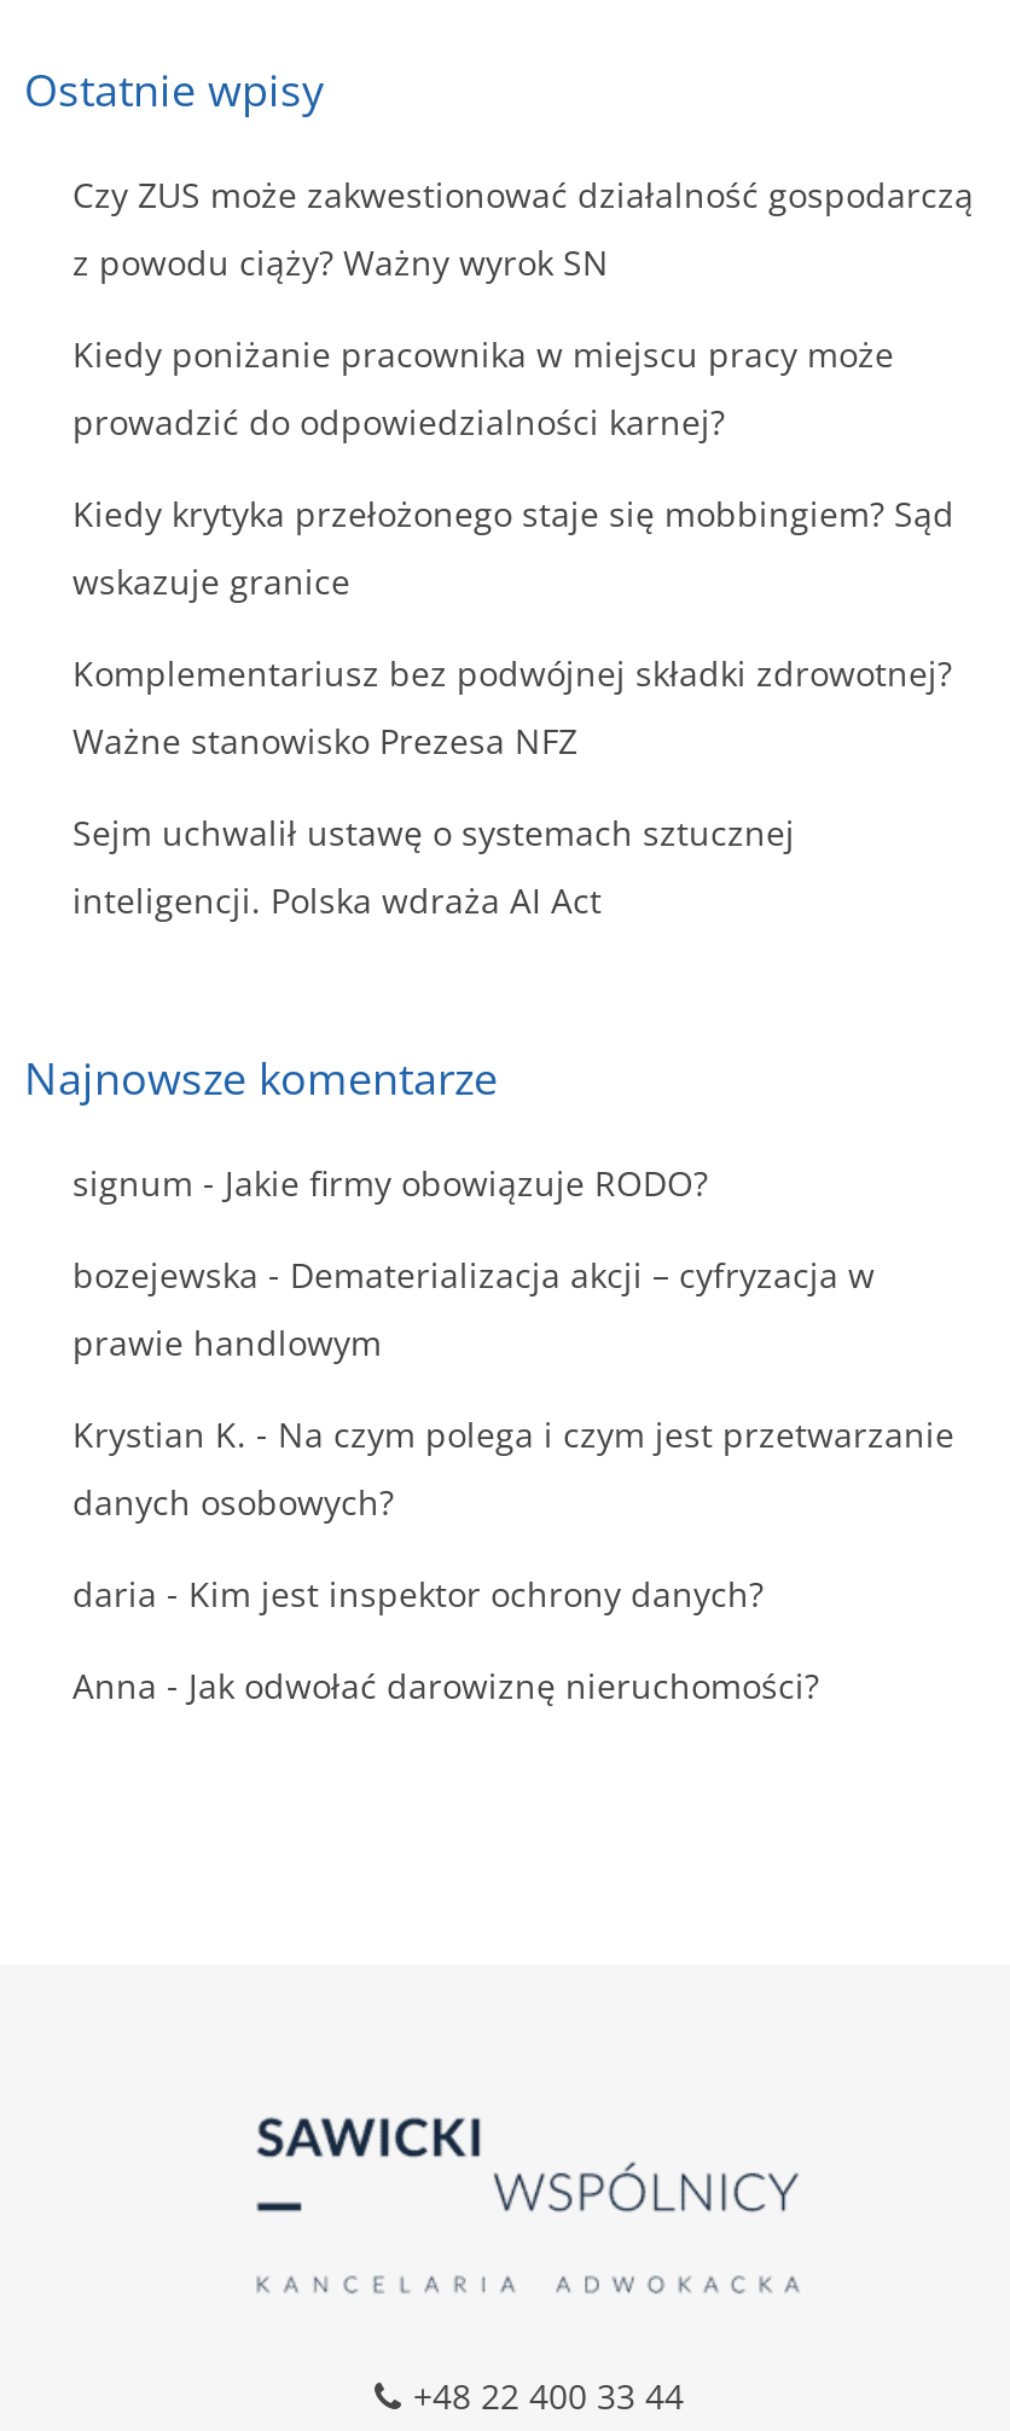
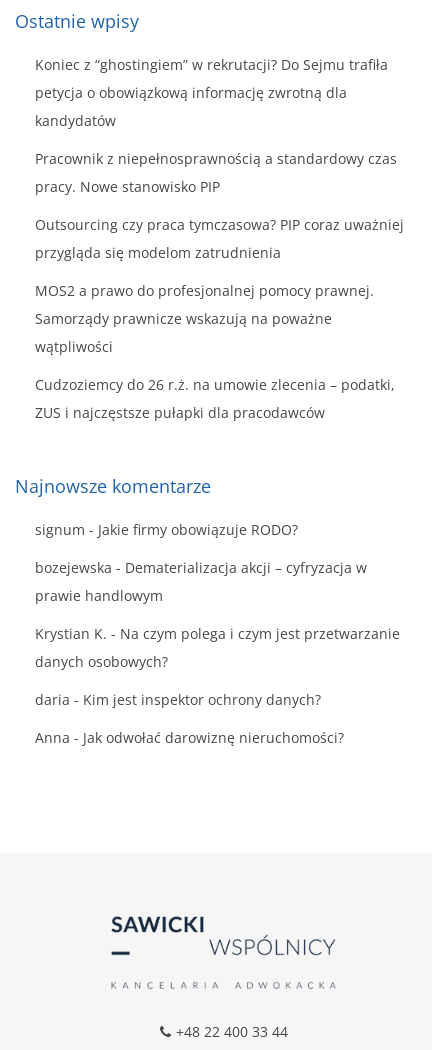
- Czy ZUS może zakwestionować działalność gospodarczą
- z powodu ciąży? Ważny wyrok SN
- Kiedy poniżanie pracownika w miejscu pracy może
- prowadzić do odpowiedzialności karnej?
- Kiedy krytyka przełożonego staje się mobbingiem? Sąd
- wskazuje granice
- Komplementariusz bez podwójnej składki zdrowotnej?
- Ważne stanowisko Prezesa NFZ
- Sejm uchwalił ustawę o systemach sztucznej
- inteligencji. Polska wdraża AI Act
+ Koniec z “ghostingiem” w rekrutacji? Do Sejmu trafiła
+ petycja o obowiązkową informację zwrotną dla
+ kandydatów
+ Pracownik z niepełnosprawnością a standardowy czas
+ pracy. Nowe stanowisko PIP
+ Outsourcing czy praca tymczasowa? PIP coraz uważniej
+ przygląda się modelom zatrudnienia
+ MOS2 a prawo do profesjonalnej pomocy prawnej.
+ Samorządy prawnicze wskazują na poważne
+ wątpliwości
+ Cudzoziemcy do 26 r.ż. na umowie zlecenia – podatki,
+ ZUS i najczęstsze pułapki dla pracodawców
